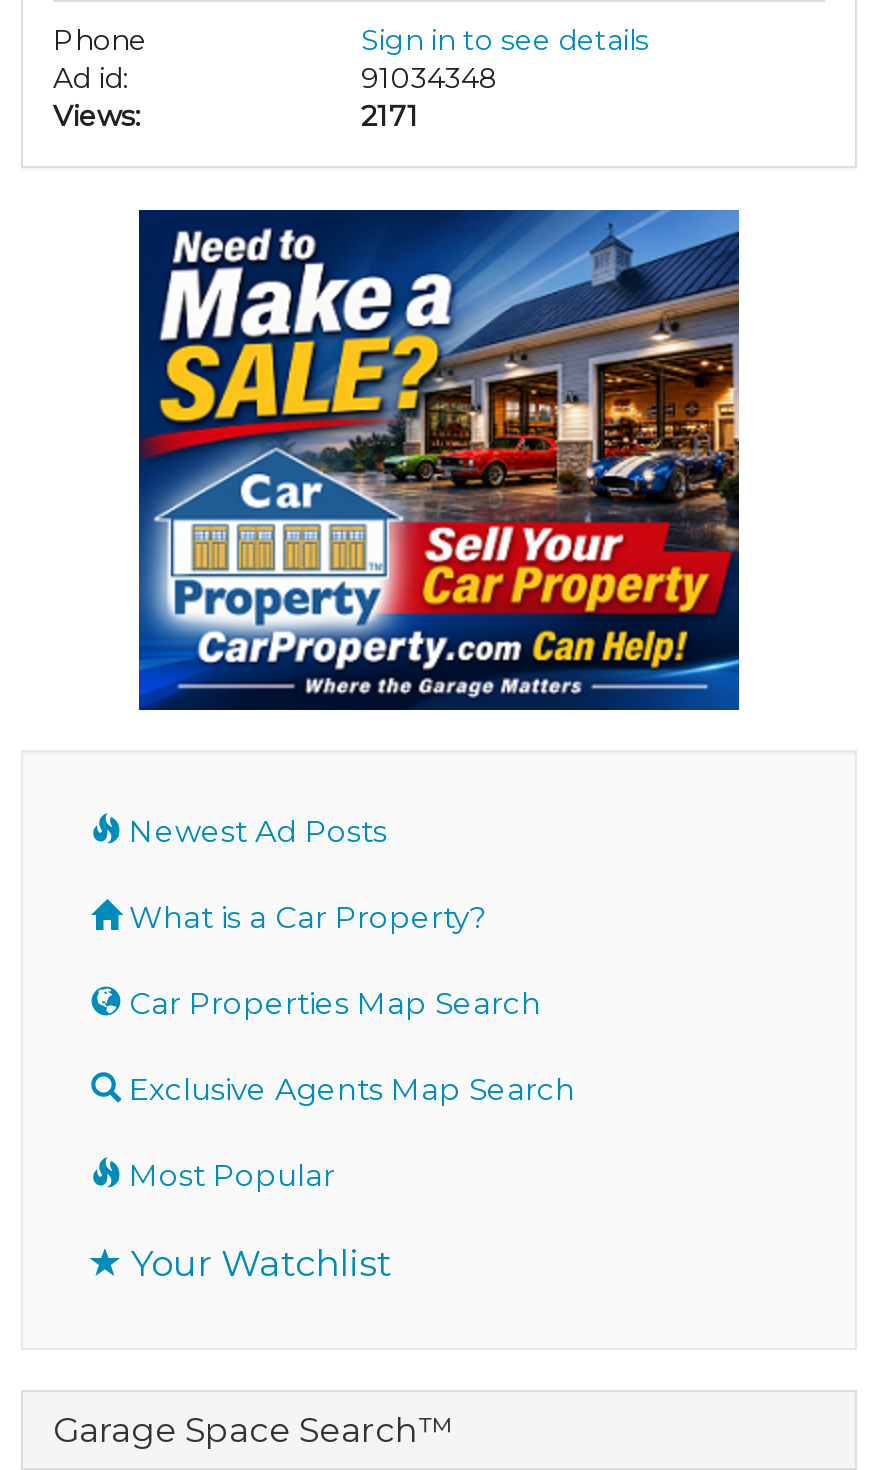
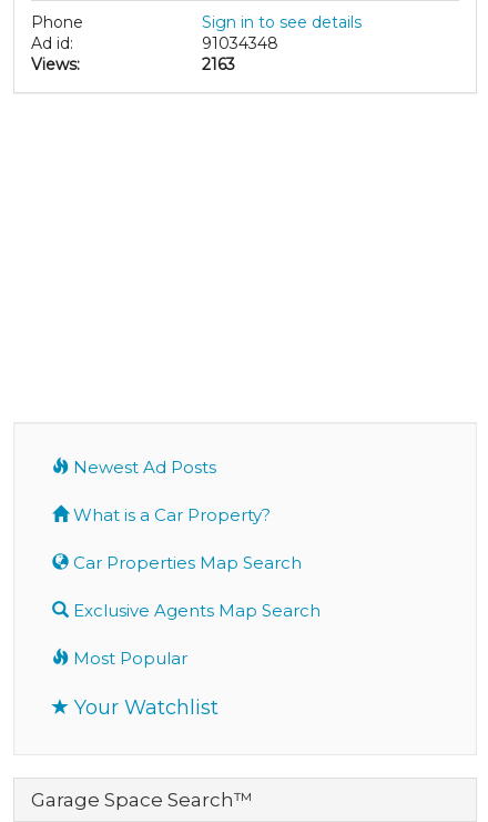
- 2171
+ 2163

- [image]
